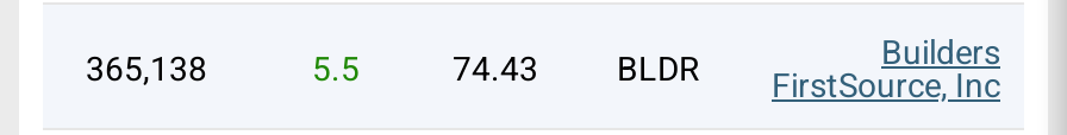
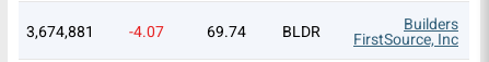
- 365,138
+ 3,674,881

- 5.5
+ -4.07

- 74.43
+ 69.74
